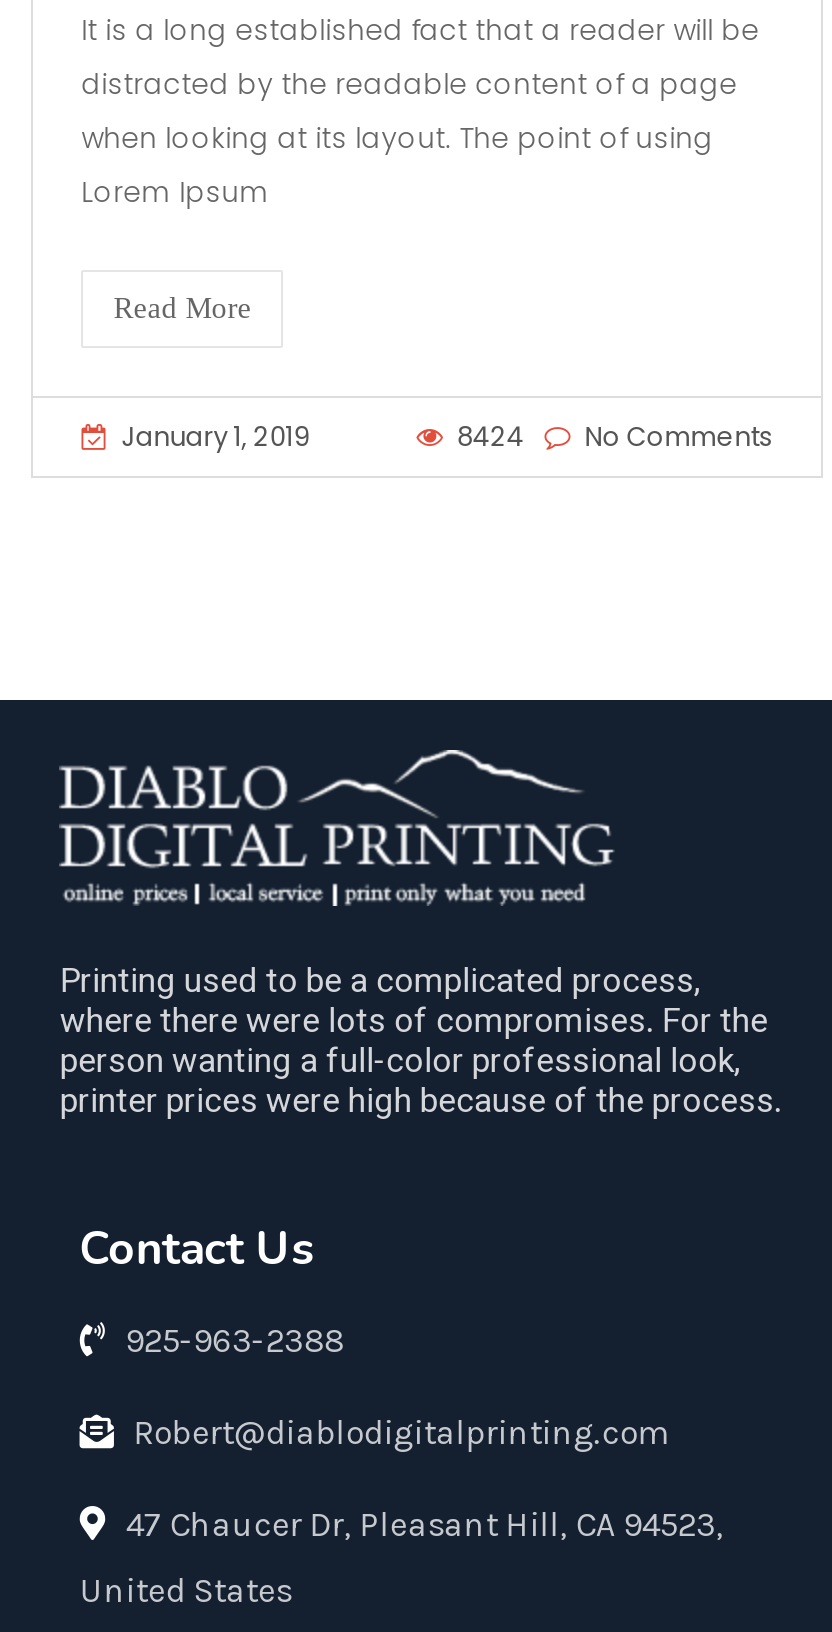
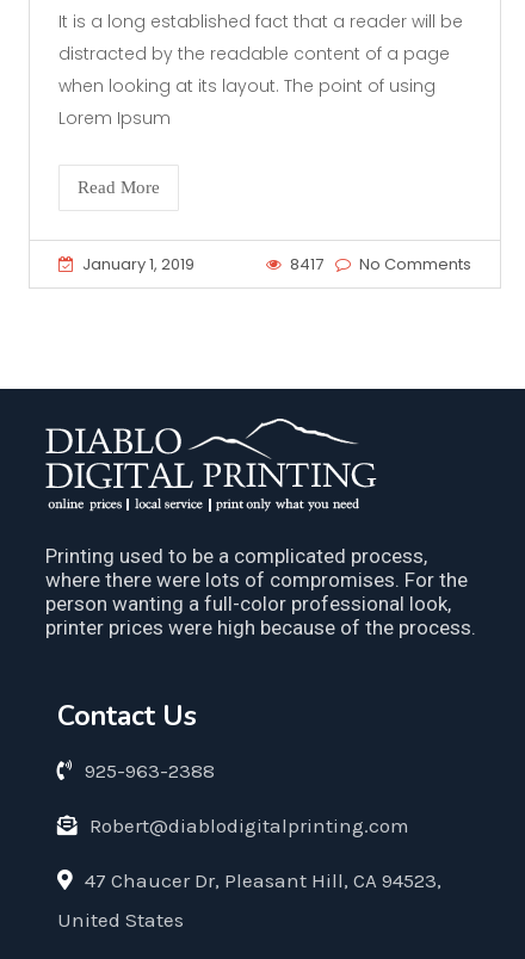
- 8424 No Comments
+ 8417 No Comments
